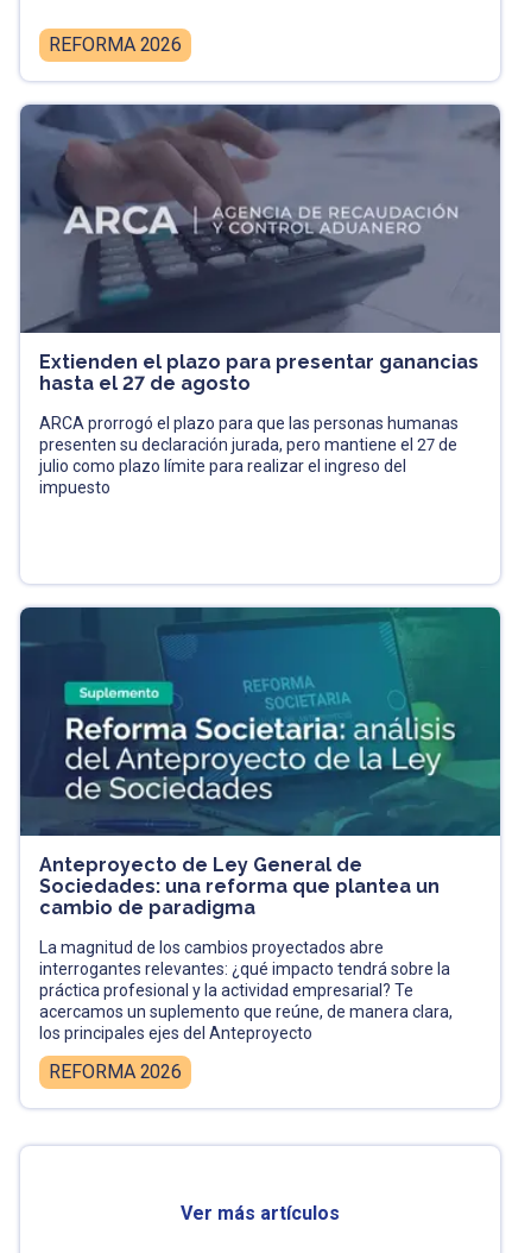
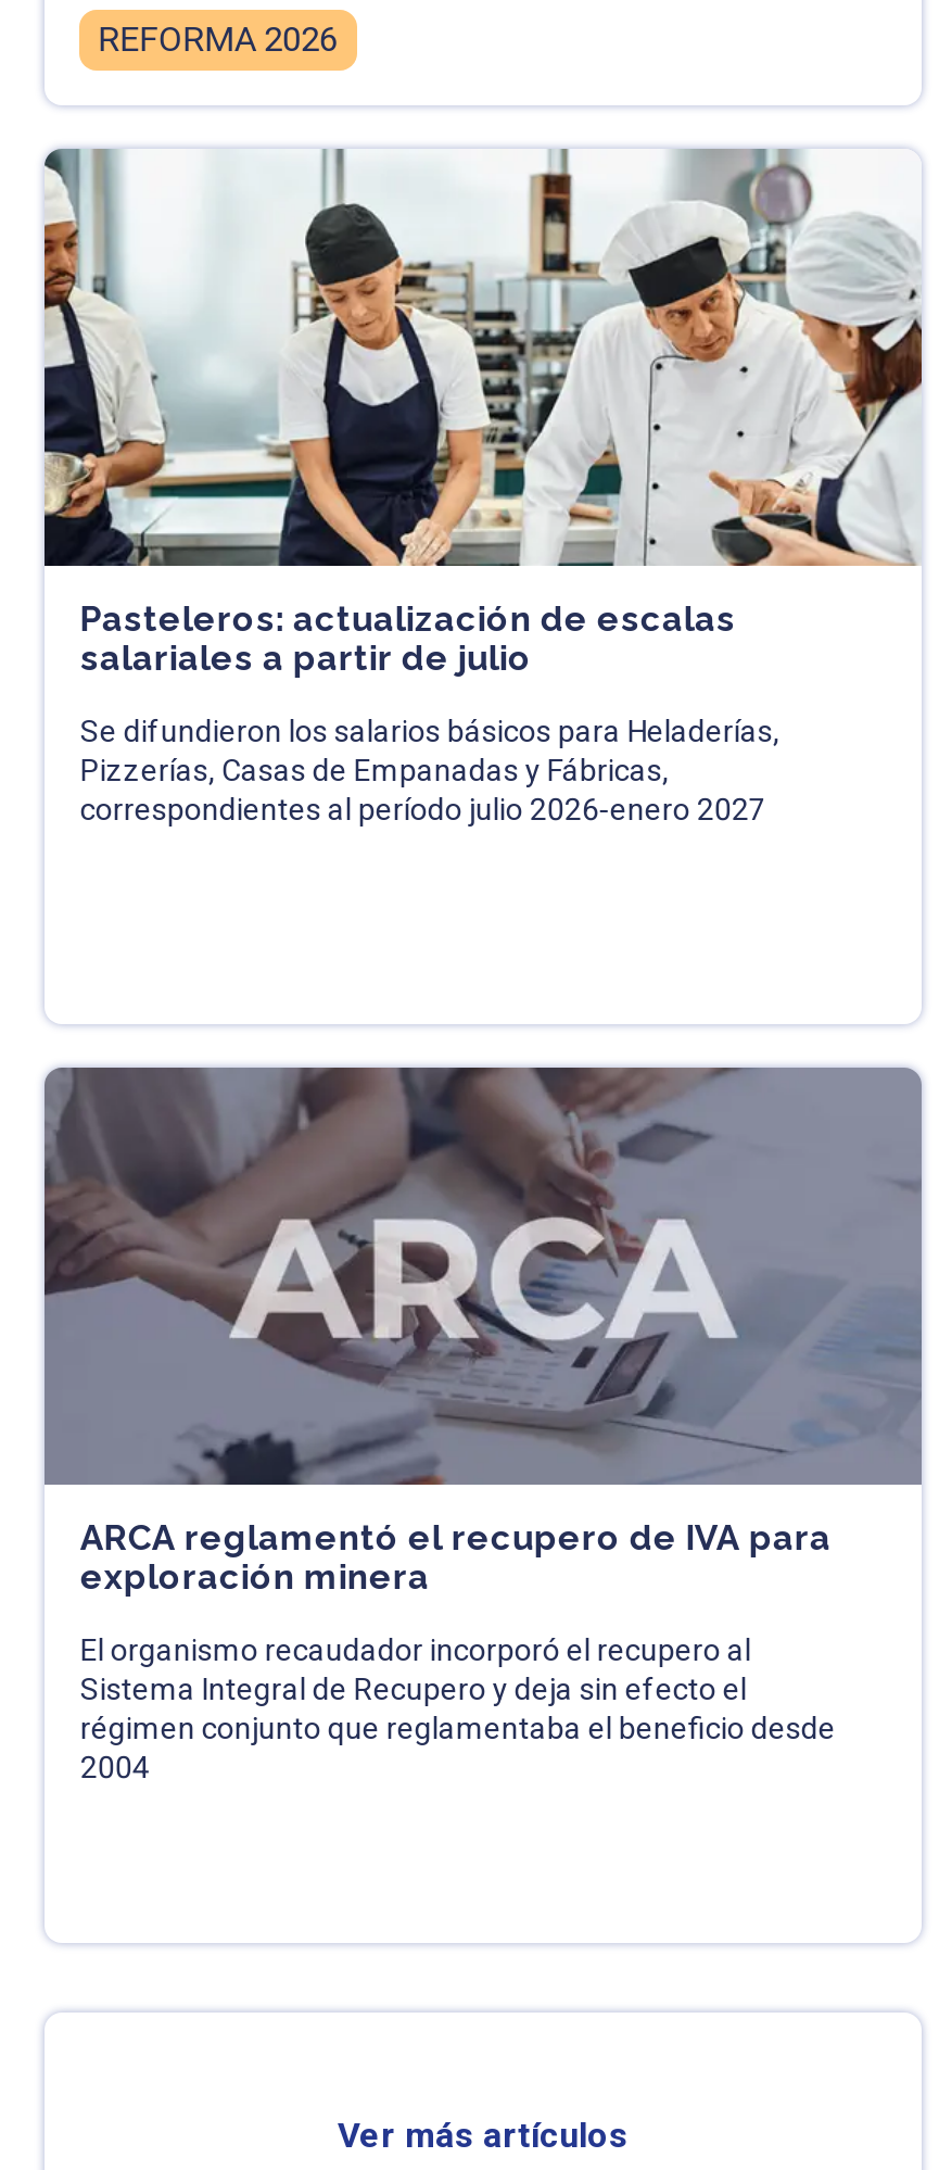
- [image]
- Extienden el plazo para presentar ganancias
- hasta el 27 de agosto
- ARCA prorrogó el plazo para que las personas humanas
- presenten su declaración jurada, pero mantiene el 27 de
- julio como plazo límite para realizar el ingreso del
- impuesto
+ [image]
+ Pasteleros: actualización de escalas
+ salariales a partir de julio
+ Se difundieron los salarios básicos para Heladerías,
+ Pizzerías, Casas de Empanadas y Fábricas,
+ correspondientes al período julio 2026-enero 2027

- [image]
- Anteproyecto de Ley General de
- Sociedades: una reforma que plantea un
- cambio de paradigma
- La magnitud de los cambios proyectados abre
- interrogantes relevantes: ¿qué impacto tendrá sobre la
- práctica profesional y la actividad empresarial? Te
- acercamos un suplemento que reúne, de manera clara,
- los principales ejes del Anteproyecto
- REFORMA 2026
+ [image]
+ ARCA reglamentó el recupero de IVA para
+ exploración minera
+ El organismo recaudador incorporó el recupero al
+ Sistema Integral de Recupero y deja sin efecto el
+ régimen conjunto que reglamentaba el beneficio desde
+ 2004
